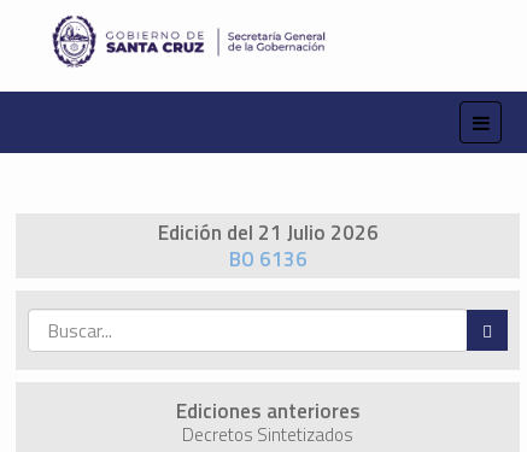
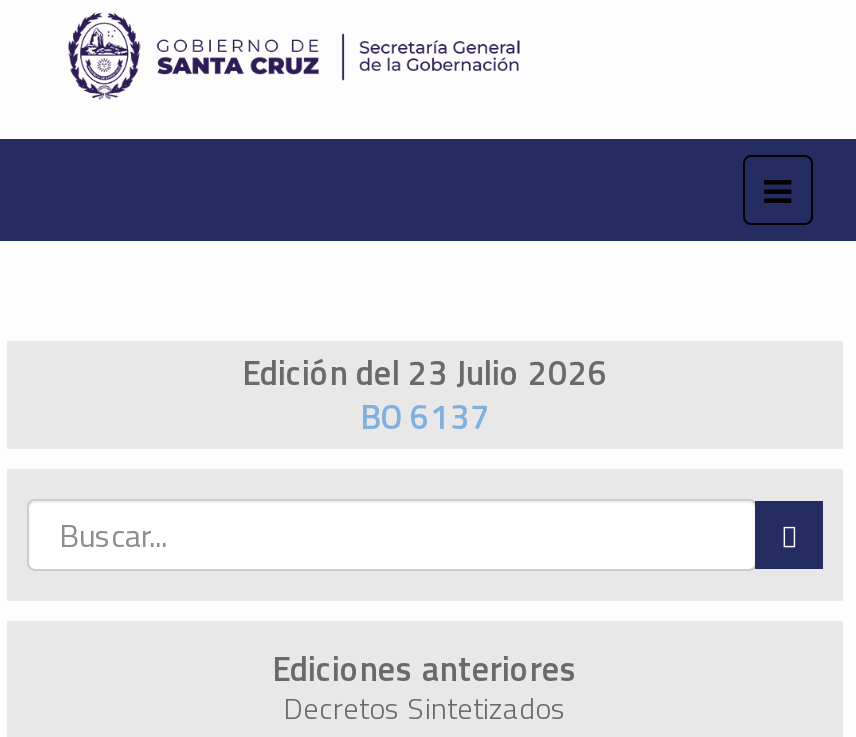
- Edición del 21 Julio 2026
+ Edición del 23 Julio 2026

- BO 6136
+ BO 6137
